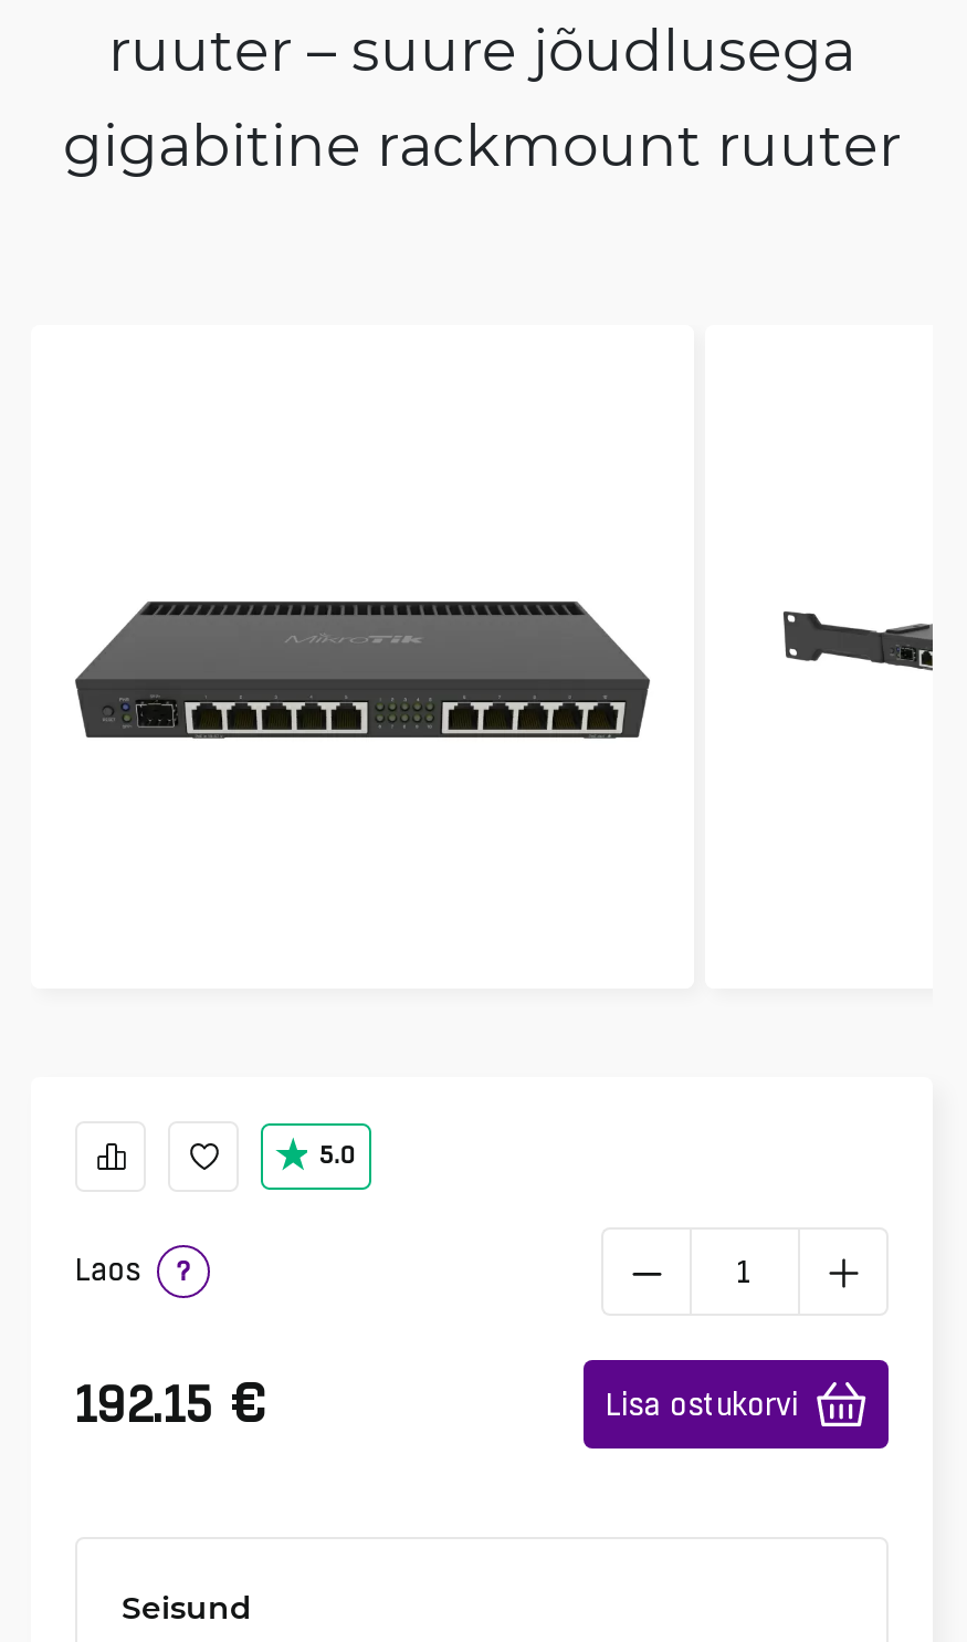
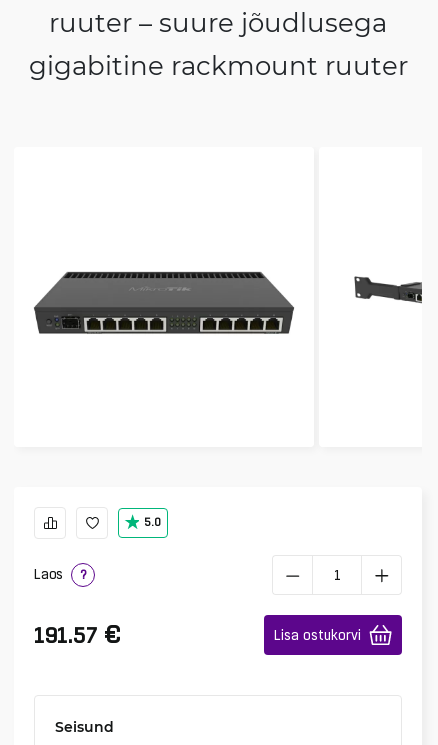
- 192.15 €
+ 191.57 €
